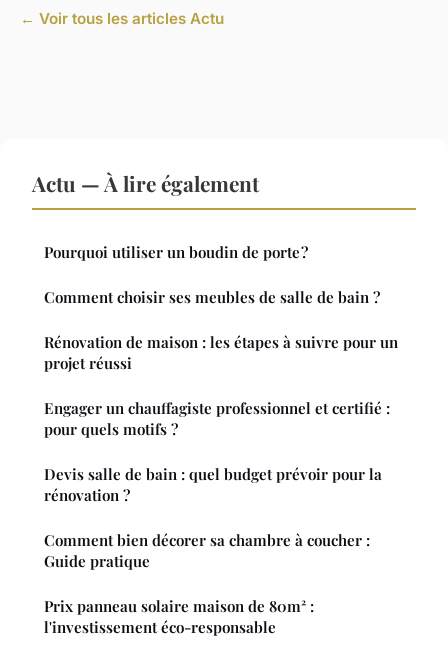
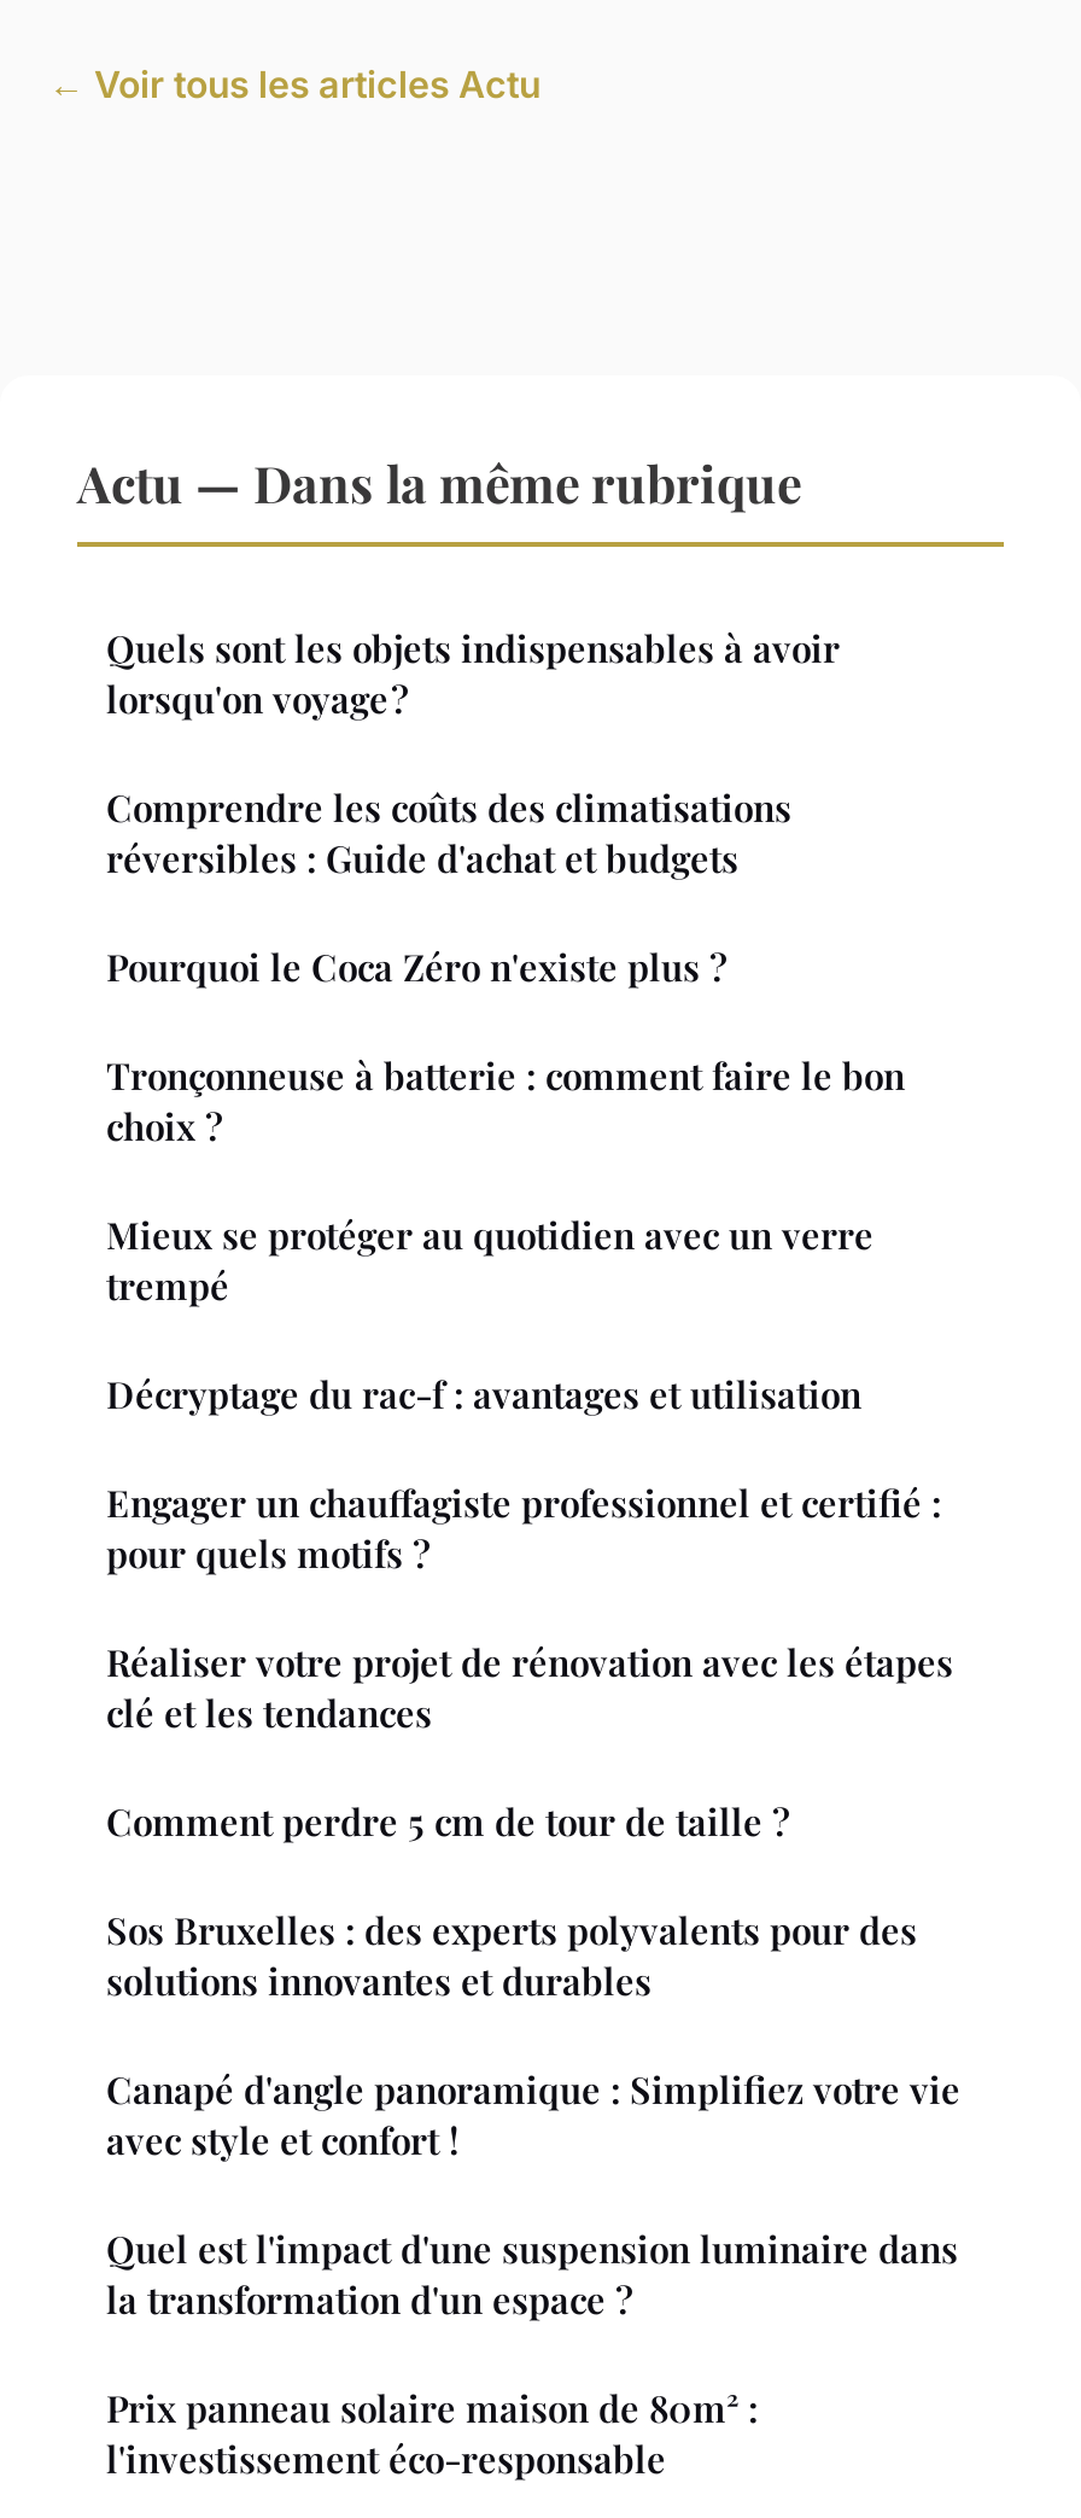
- Actu — À lire également
- Pourquoi utiliser un boudin de porte ?
- Comment choisir ses meubles de salle de bain ?
- Rénovation de maison : les étapes à suivre pour un
- projet réussi
+ Actu — Dans la même rubrique
+ Quels sont les objets indispensables à avoir
+ lorsqu'on voyage ?
+ Comprendre les coûts des climatisations
+ réversibles : Guide d'achat et budgets
+ Pourquoi le Coca Zéro n'existe plus ?
+ Tronçonneuse à batterie : comment faire le bon
+ choix ?
+ Mieux se protéger au quotidien avec un verre
+ trempé
+ Décryptage du rac-f : avantages et utilisation

- Devis salle de bain : quel budget prévoir pour la
- rénovation ?
- Comment bien décorer sa chambre à coucher :
- Guide pratique
+ Réaliser votre projet de rénovation avec les étapes
+ clé et les tendances
+ Comment perdre 5 cm de tour de taille ?
+ Sos Bruxelles : des experts polyvalents pour des
+ solutions innovantes et durables
+ Canapé d'angle panoramique : Simplifiez votre vie
+ avec style et confort !
+ Quel est l'impact d'une suspension luminaire dans
+ la transformation d'un espace ?
